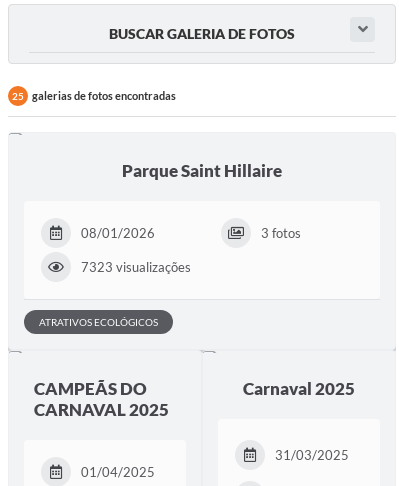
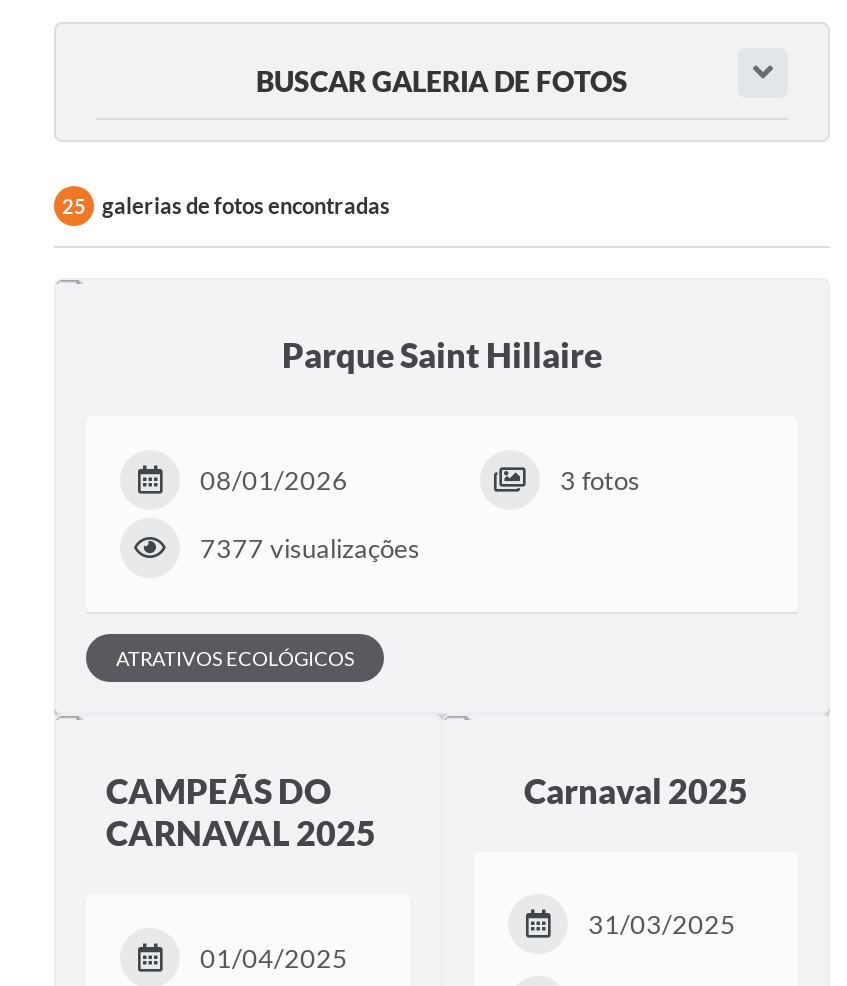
- 7323 visualizações
+ 7377 visualizações
